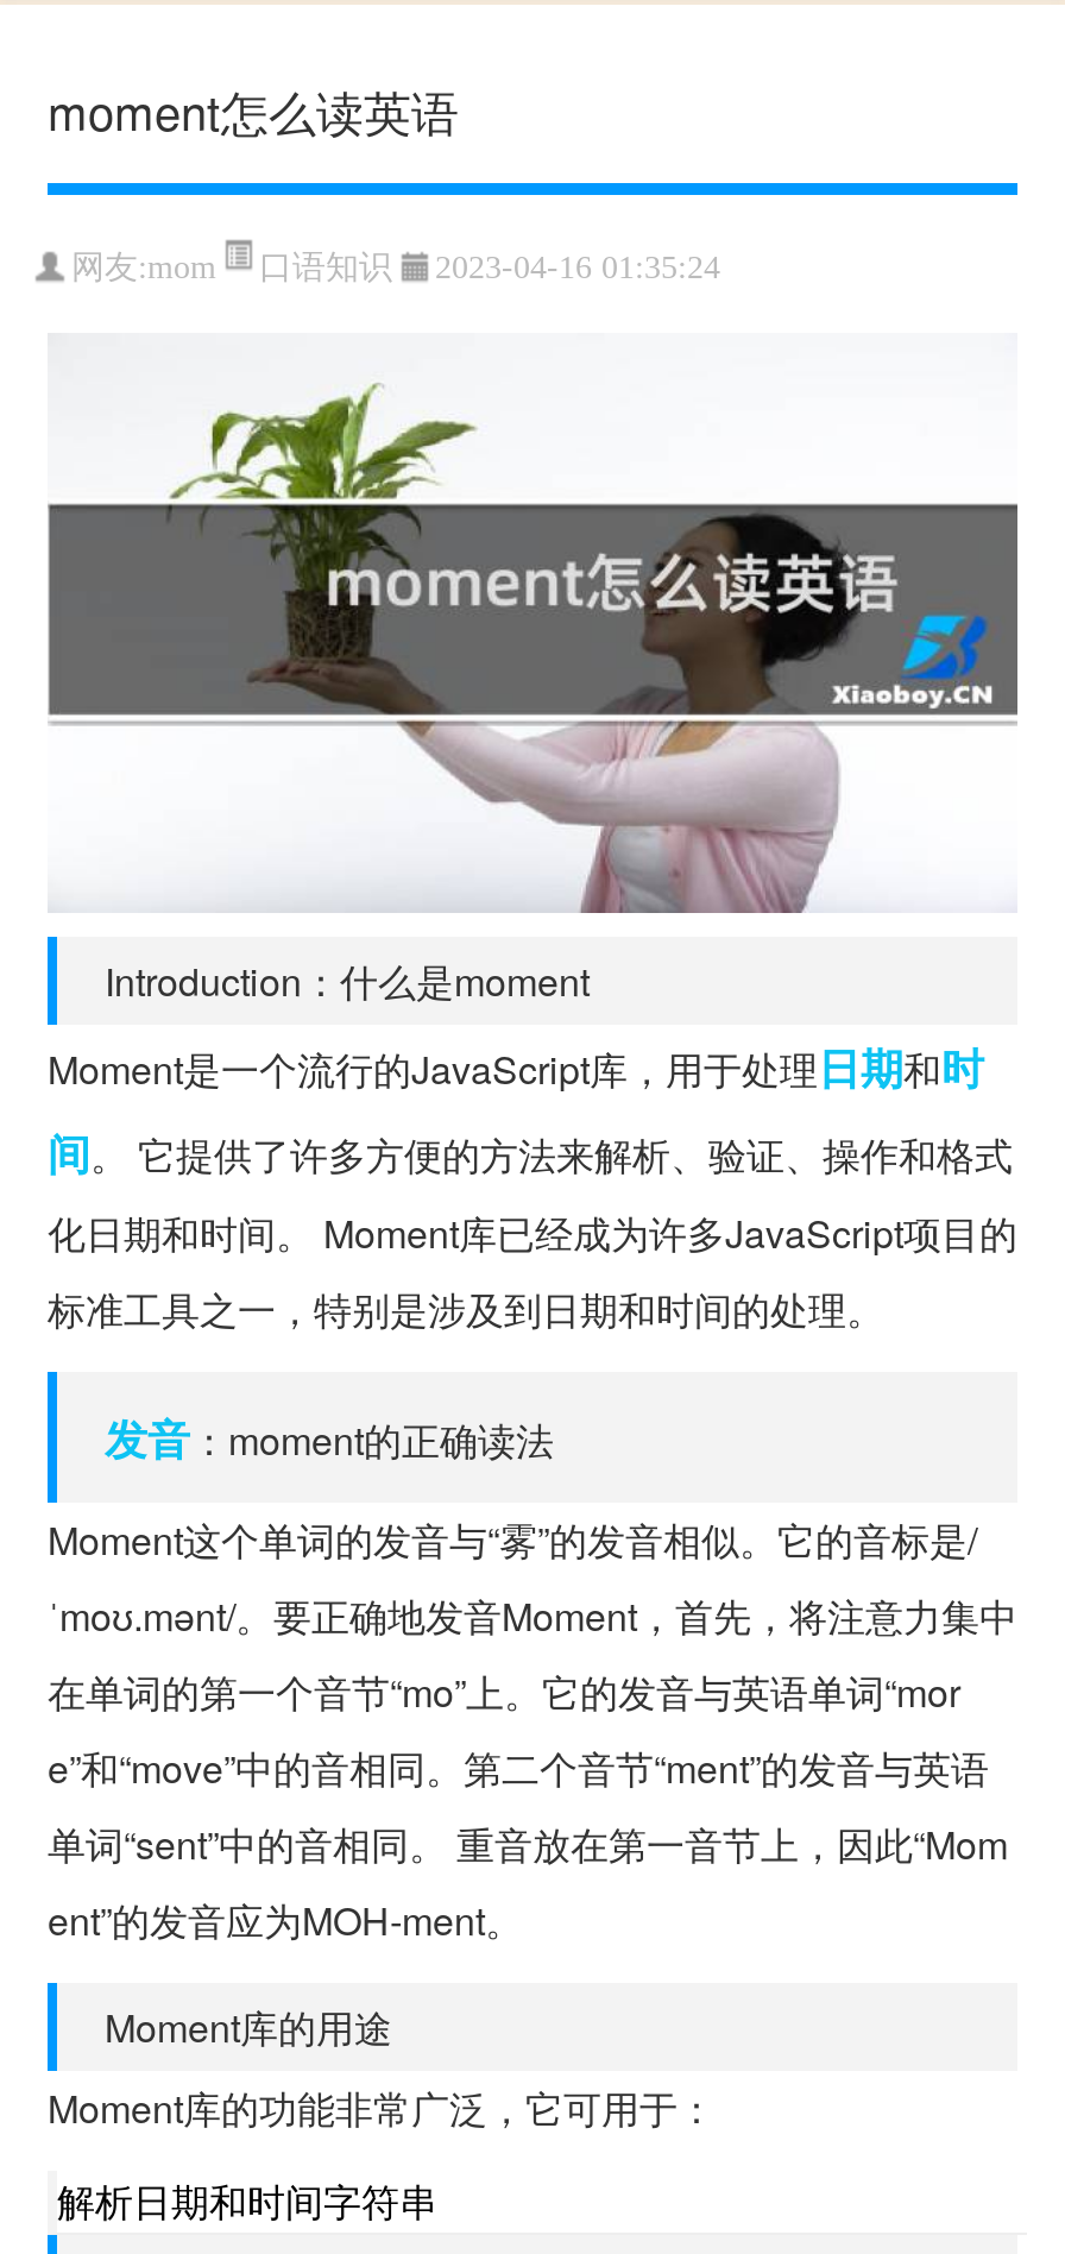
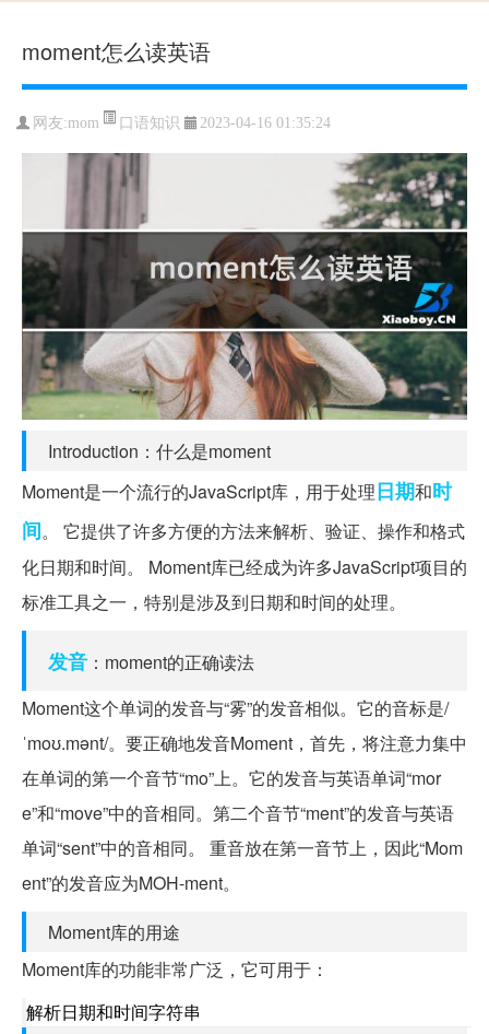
- [image]
+ [image]
